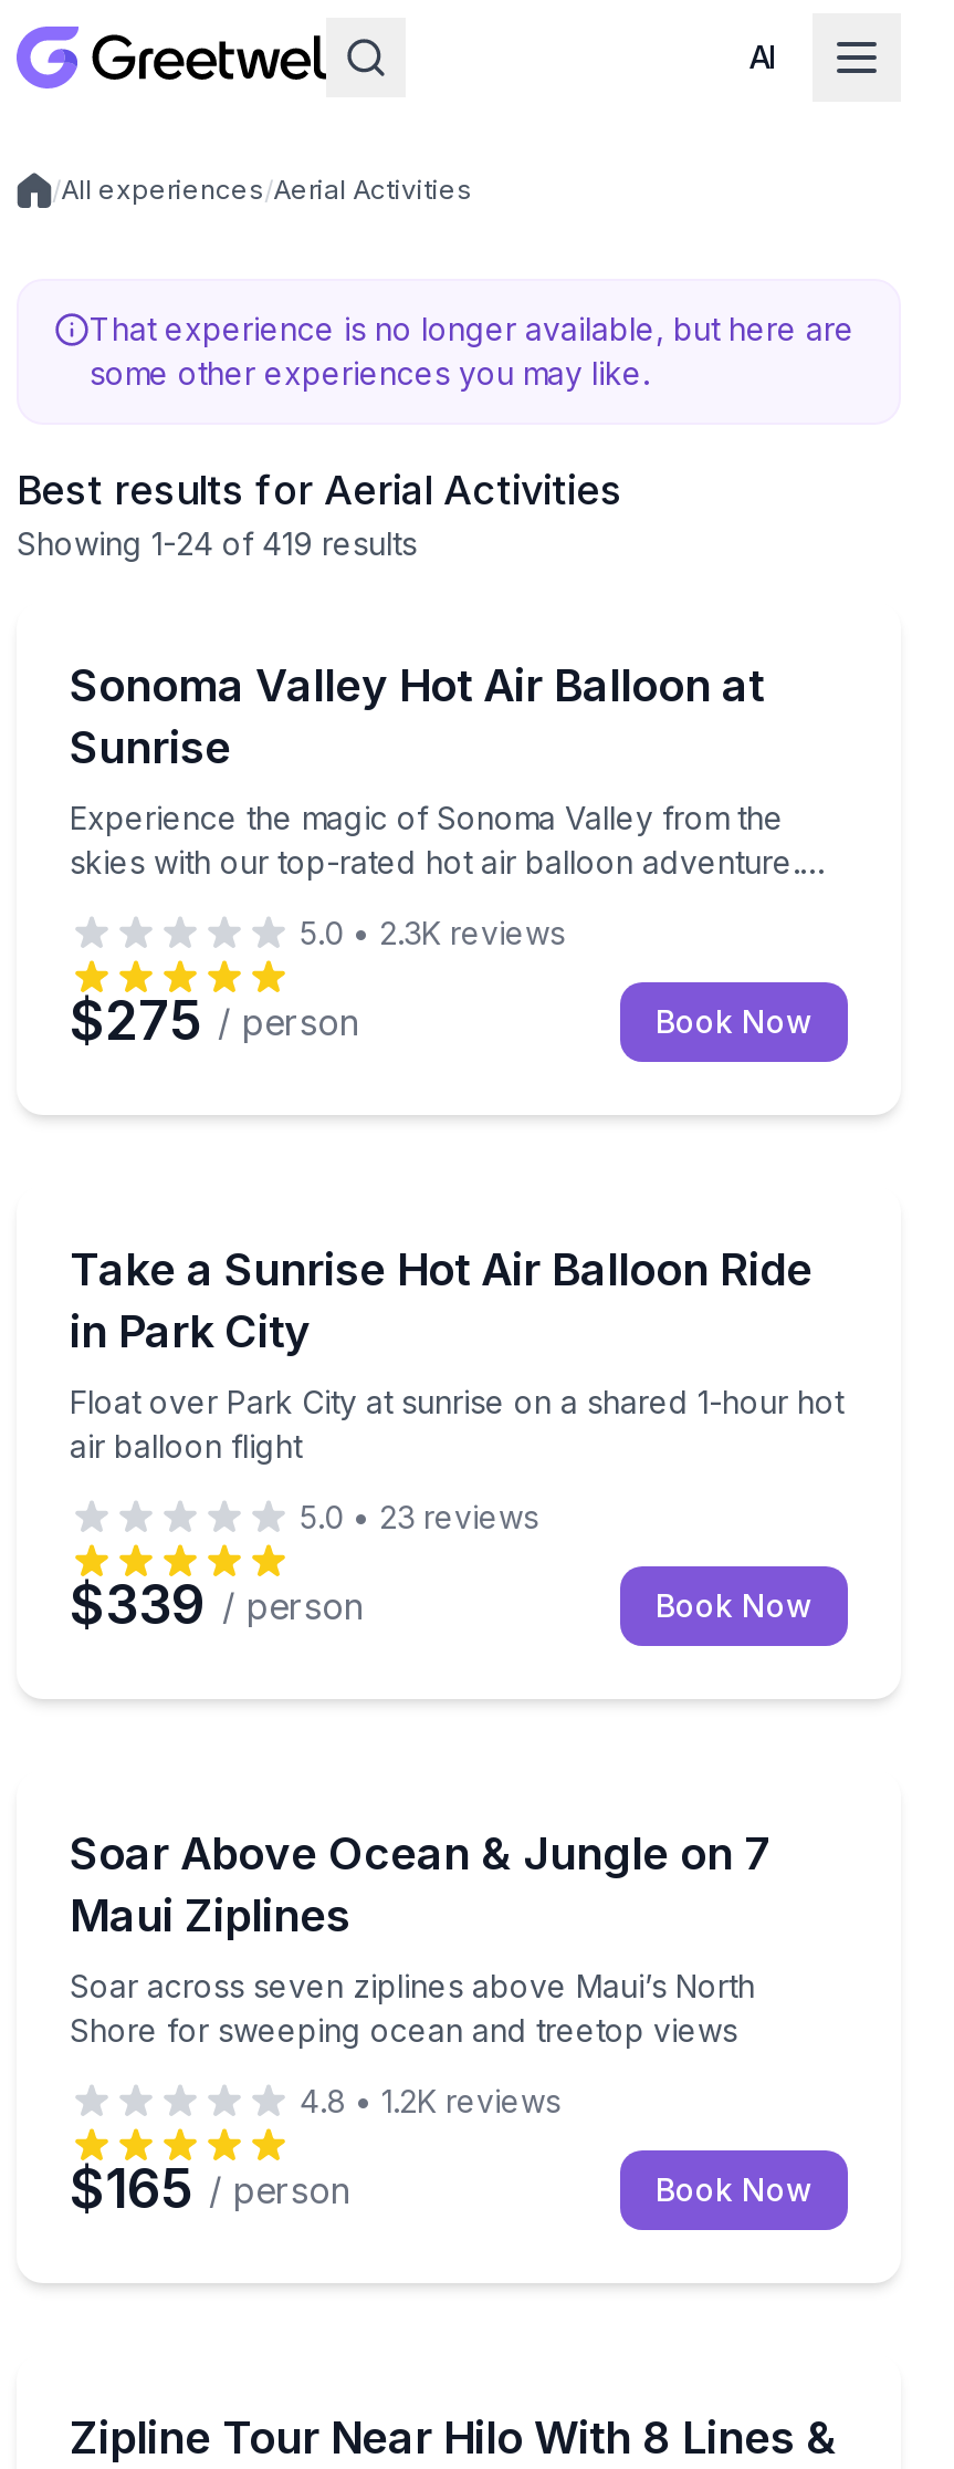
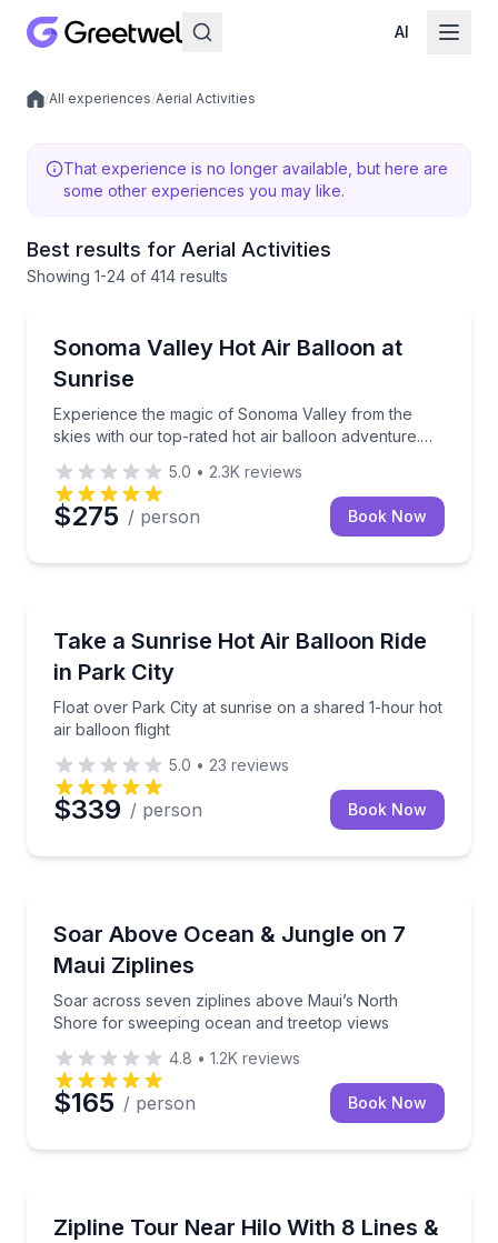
- Showing 1-24 of 419 results
+ Showing 1-24 of 414 results
